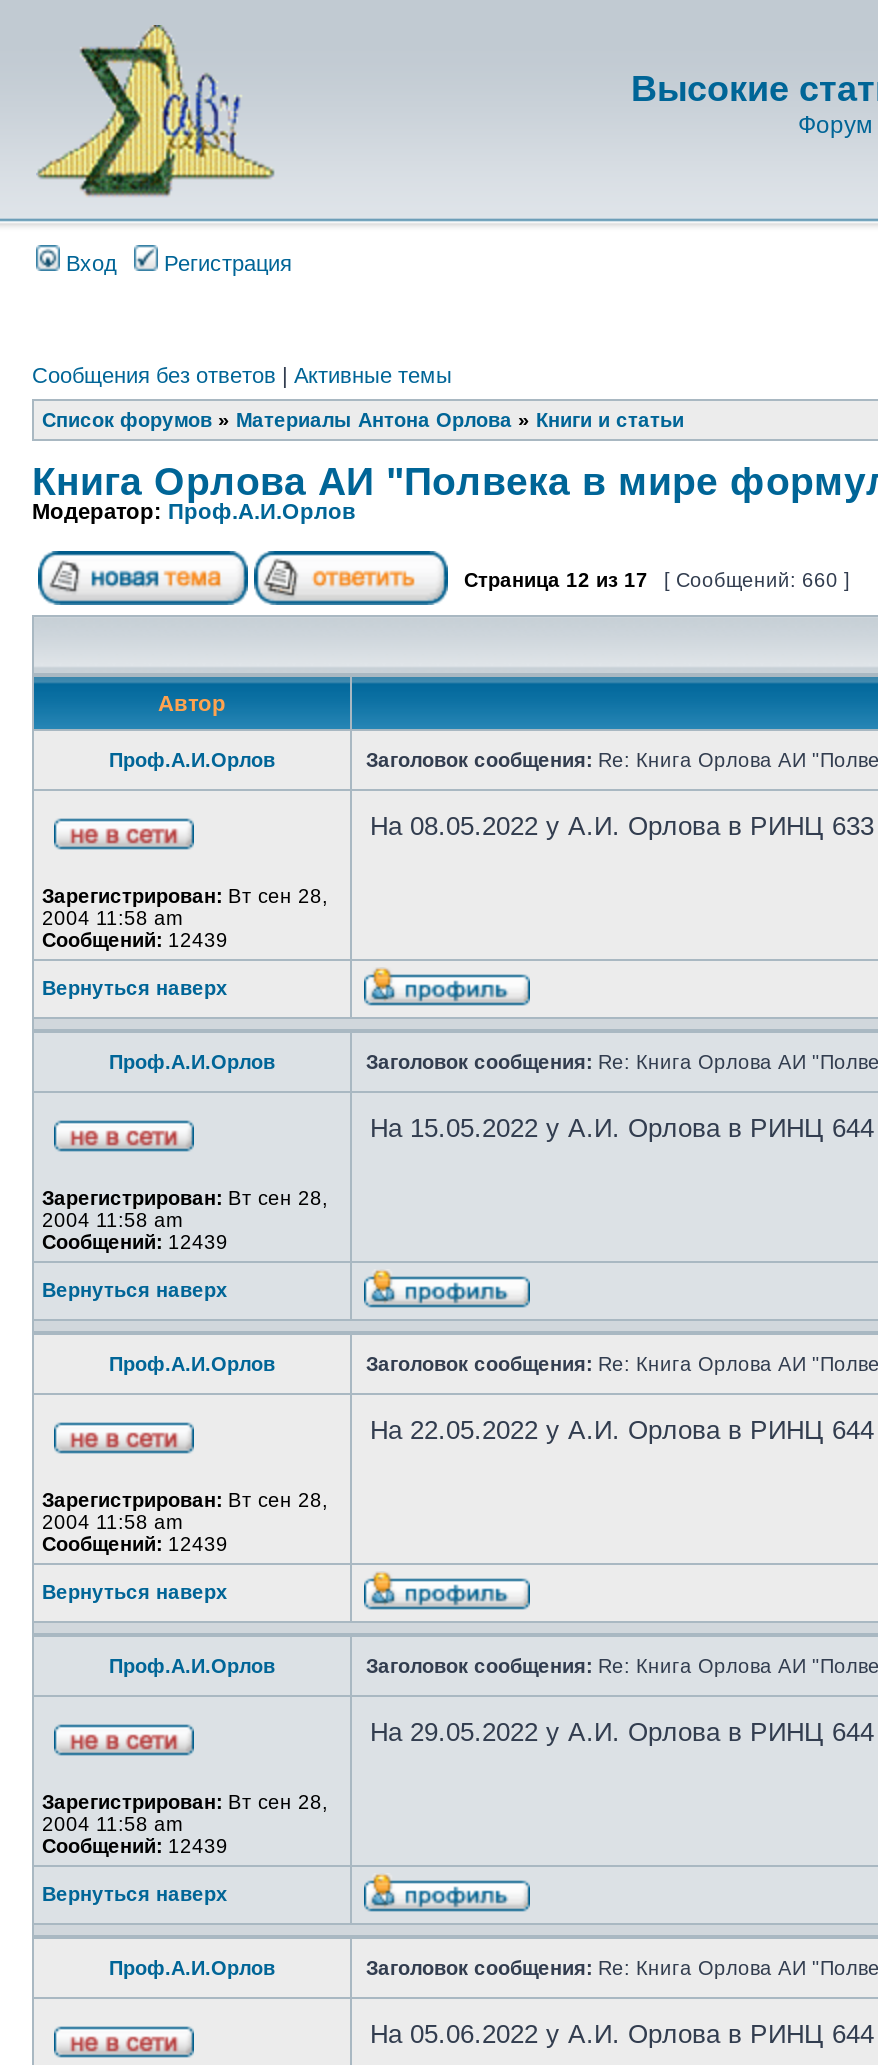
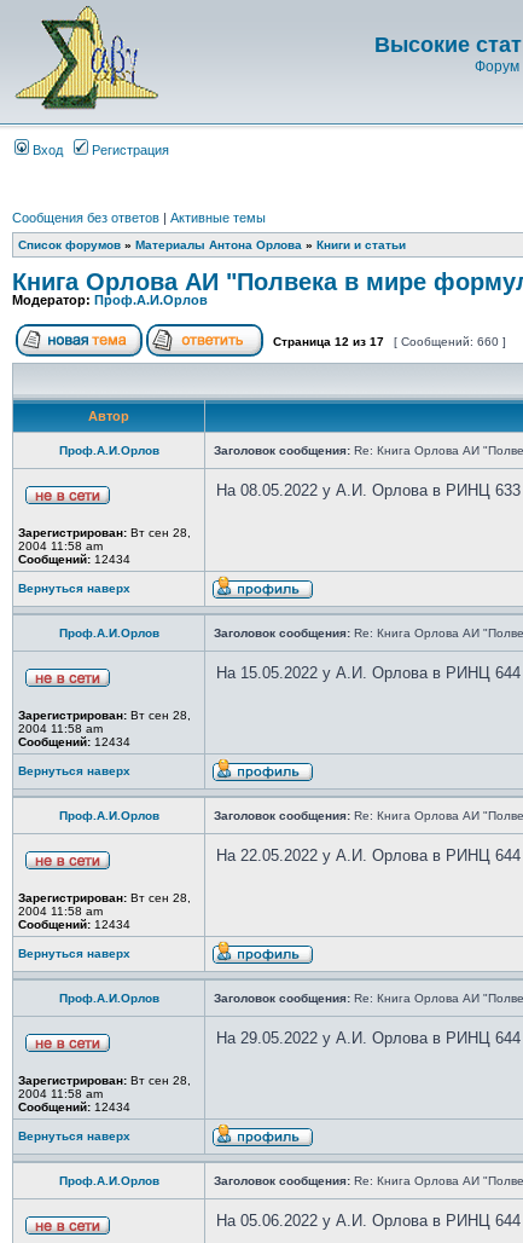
- Сообщений: 12439
+ Сообщений: 12434

- Сообщений: 12439
+ Сообщений: 12434

- Сообщений: 12439
+ Сообщений: 12434

- Сообщений: 12439
+ Сообщений: 12434
